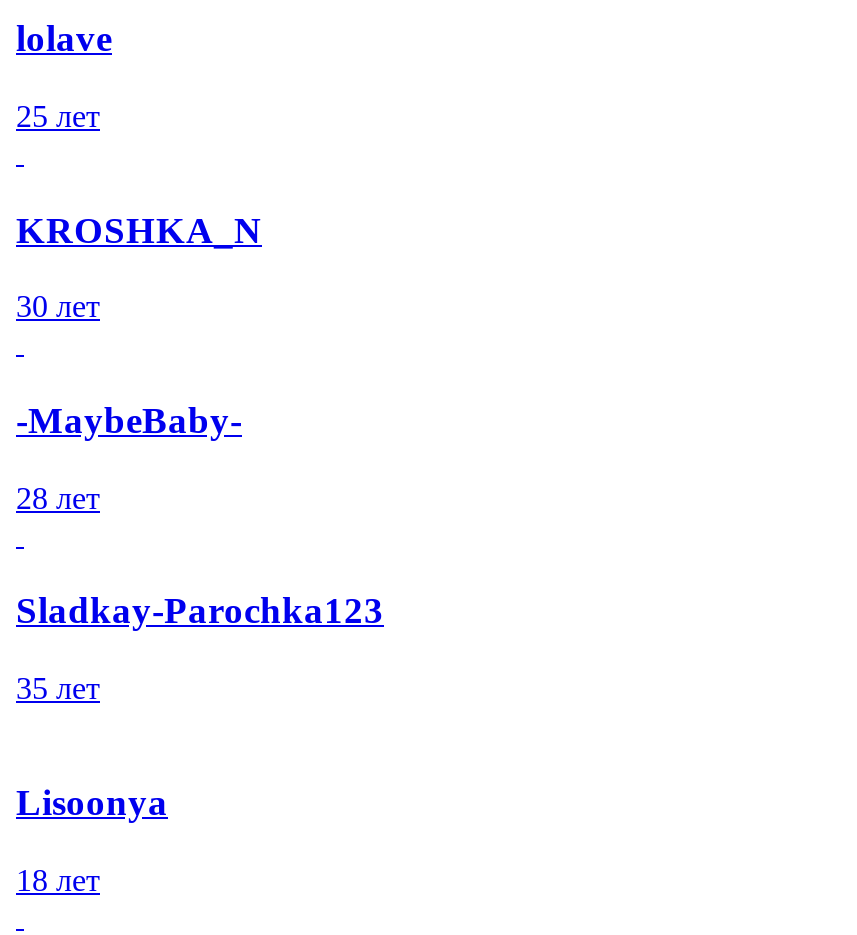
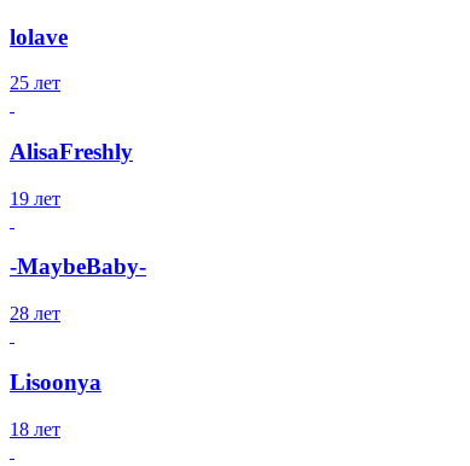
- KROSHKA_N
+ AlisaFreshly

- 30 лет
+ 19 лет

- Sladkay-Parochka123
- 35 лет
